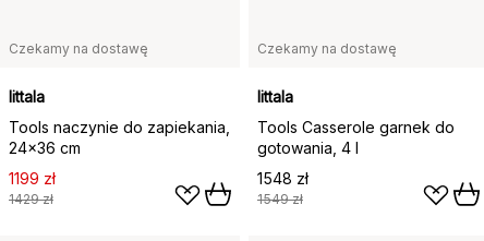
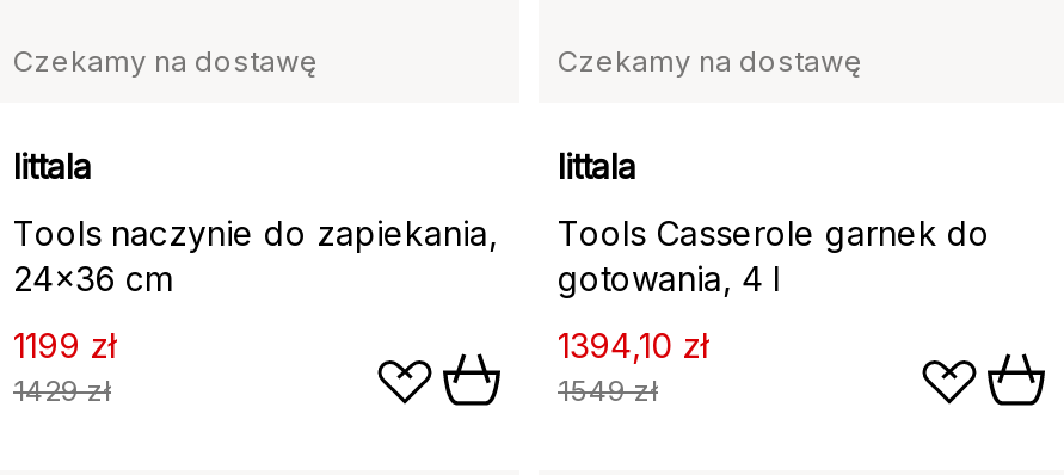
- 1548 zł
+ 1394,10 zł
